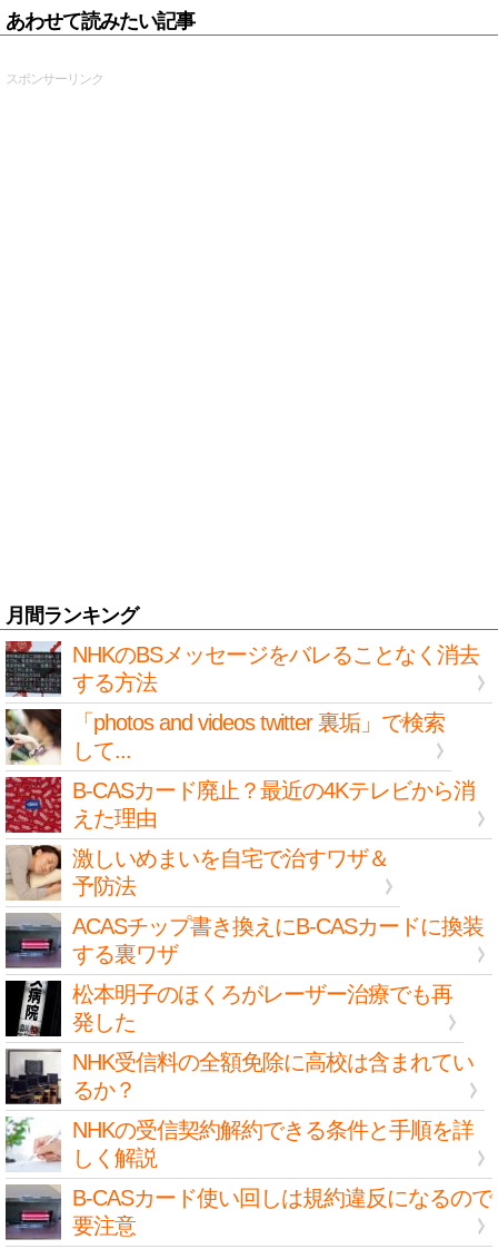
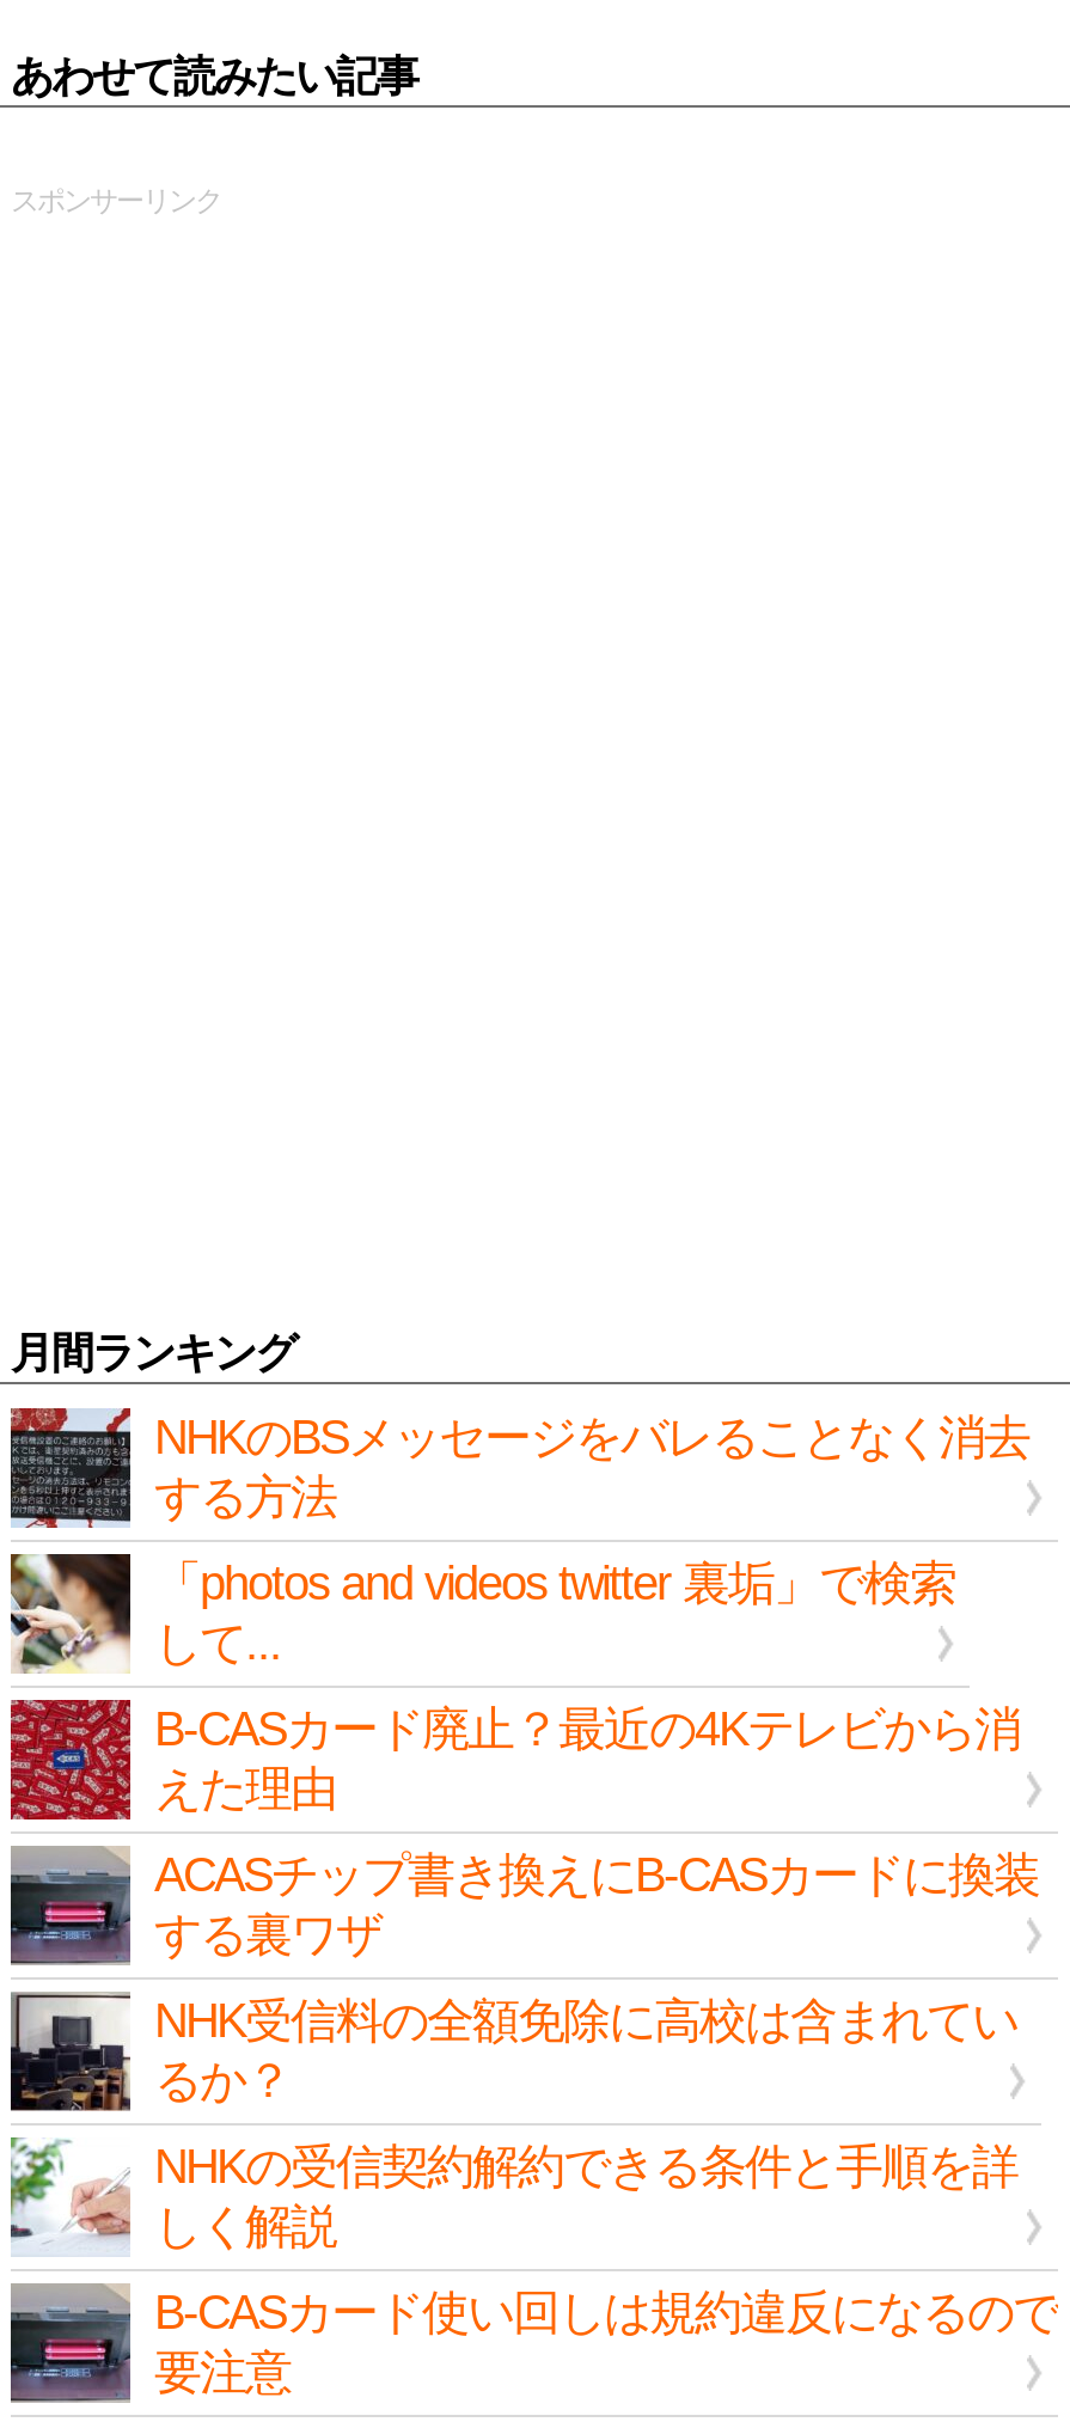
- [image]
- 激しいめまいを自宅で治すワザ＆
- 予防法

- [image]
- 松本明子のほくろがレーザー治療でも再
- 発した
